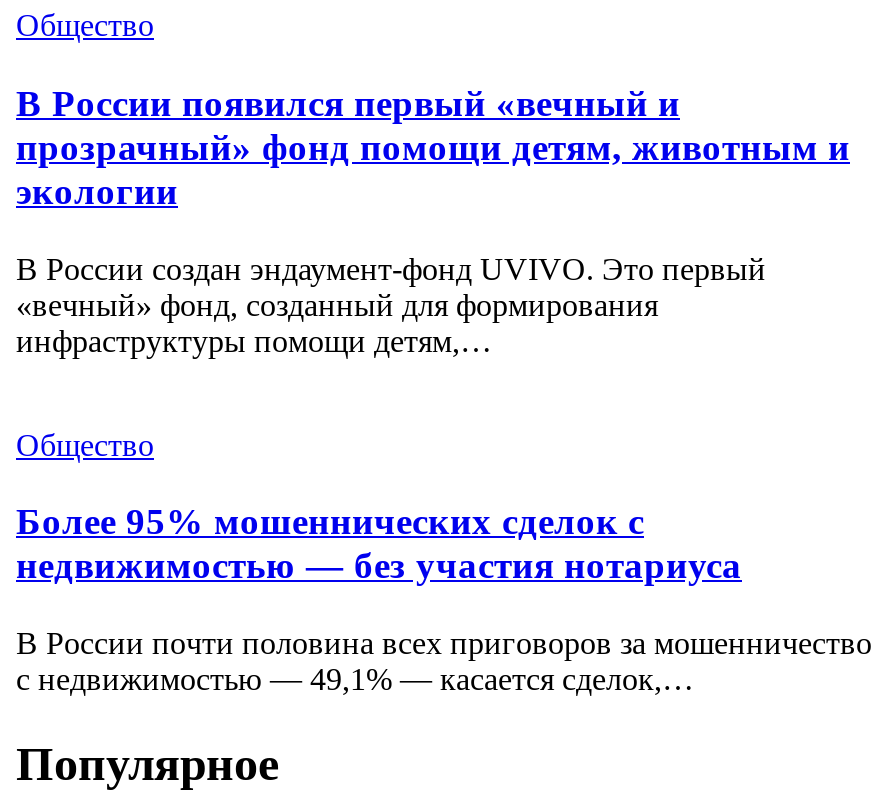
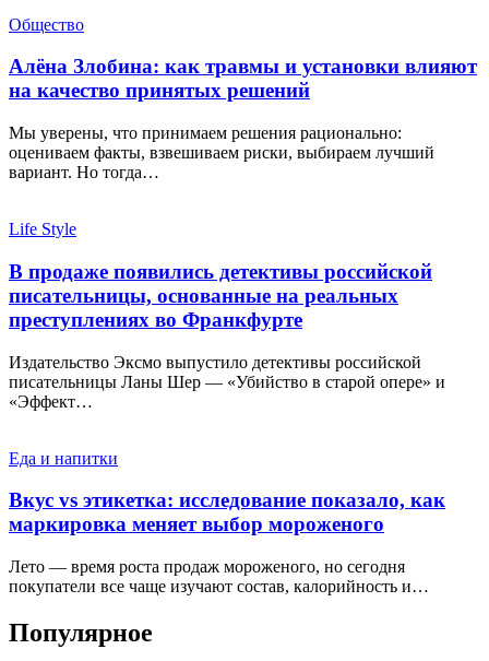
- В России появился первый «вечный и
- прозрачный» фонд помощи детям, животным и
- экологии
- В России создан эндаумент-фонд UVIVO. Это первый
- «вечный» фонд, созданный для формирования
- инфраструктуры помощи детям,…
- Общество
- Более 95% мошеннических сделок с
- недвижимостью — без участия нотариуса
- В России почти половина всех приговоров за мошенничество
- с недвижимостью — 49,1% — касается сделок,…
+ Алёна Злобина: как травмы и установки влияют
+ на качество принятых решений
+ Мы уверены, что принимаем решения рационально:
+ оцениваем факты, взвешиваем риски, выбираем лучший
+ вариант. Но тогда…
+ Life Style
+ В продаже появились детективы российской
+ писательницы, основанные на реальных
+ преступлениях во Франкфурте
+ Издательство Эксмо выпустило детективы российской
+ писательницы Ланы Шер — «Убийство в старой опере» и
+ «Эффект…
+ Еда и напитки
+ Вкус vs этикетка: исследование показало, как
+ маркировка меняет выбор мороженого
+ Лето — время роста продаж мороженого, но сегодня
+ покупатели все чаще изучают состав, калорийность и…
